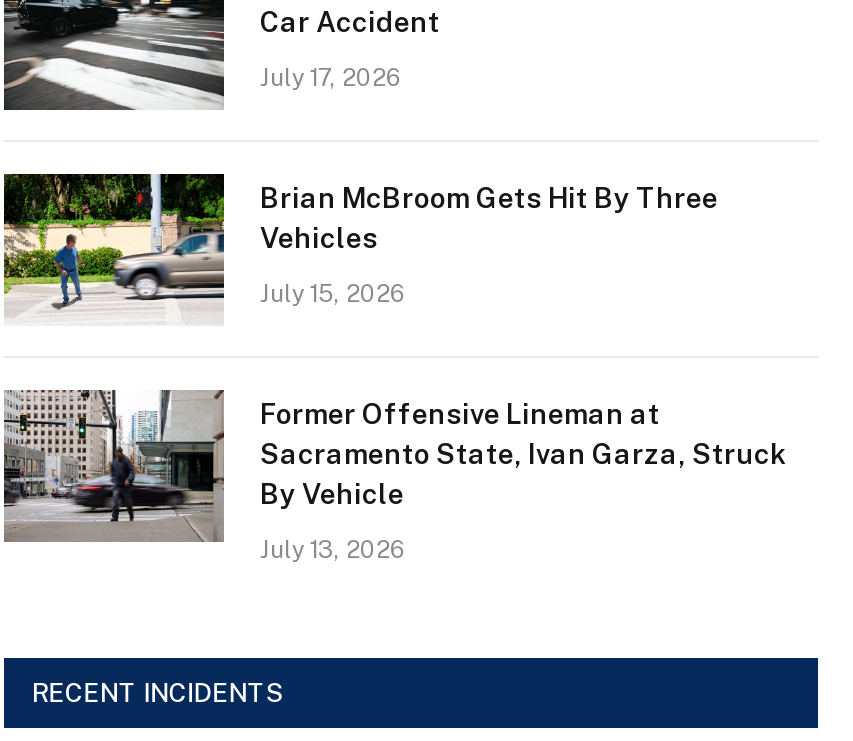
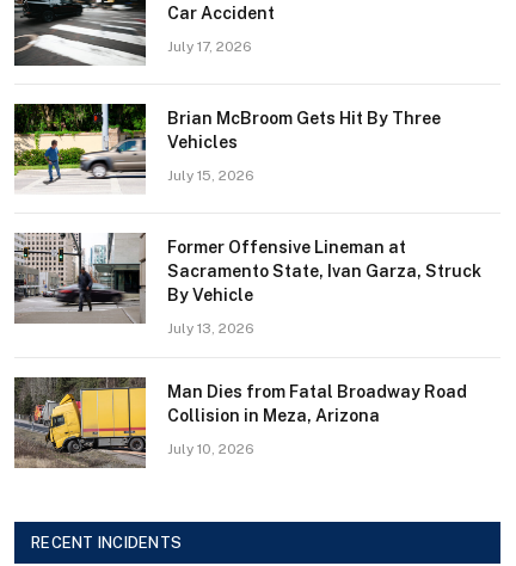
+ [image]
+ Man Dies from Fatal Broadway Road
+ Collision in Meza, Arizona
+ July 10, 2026
